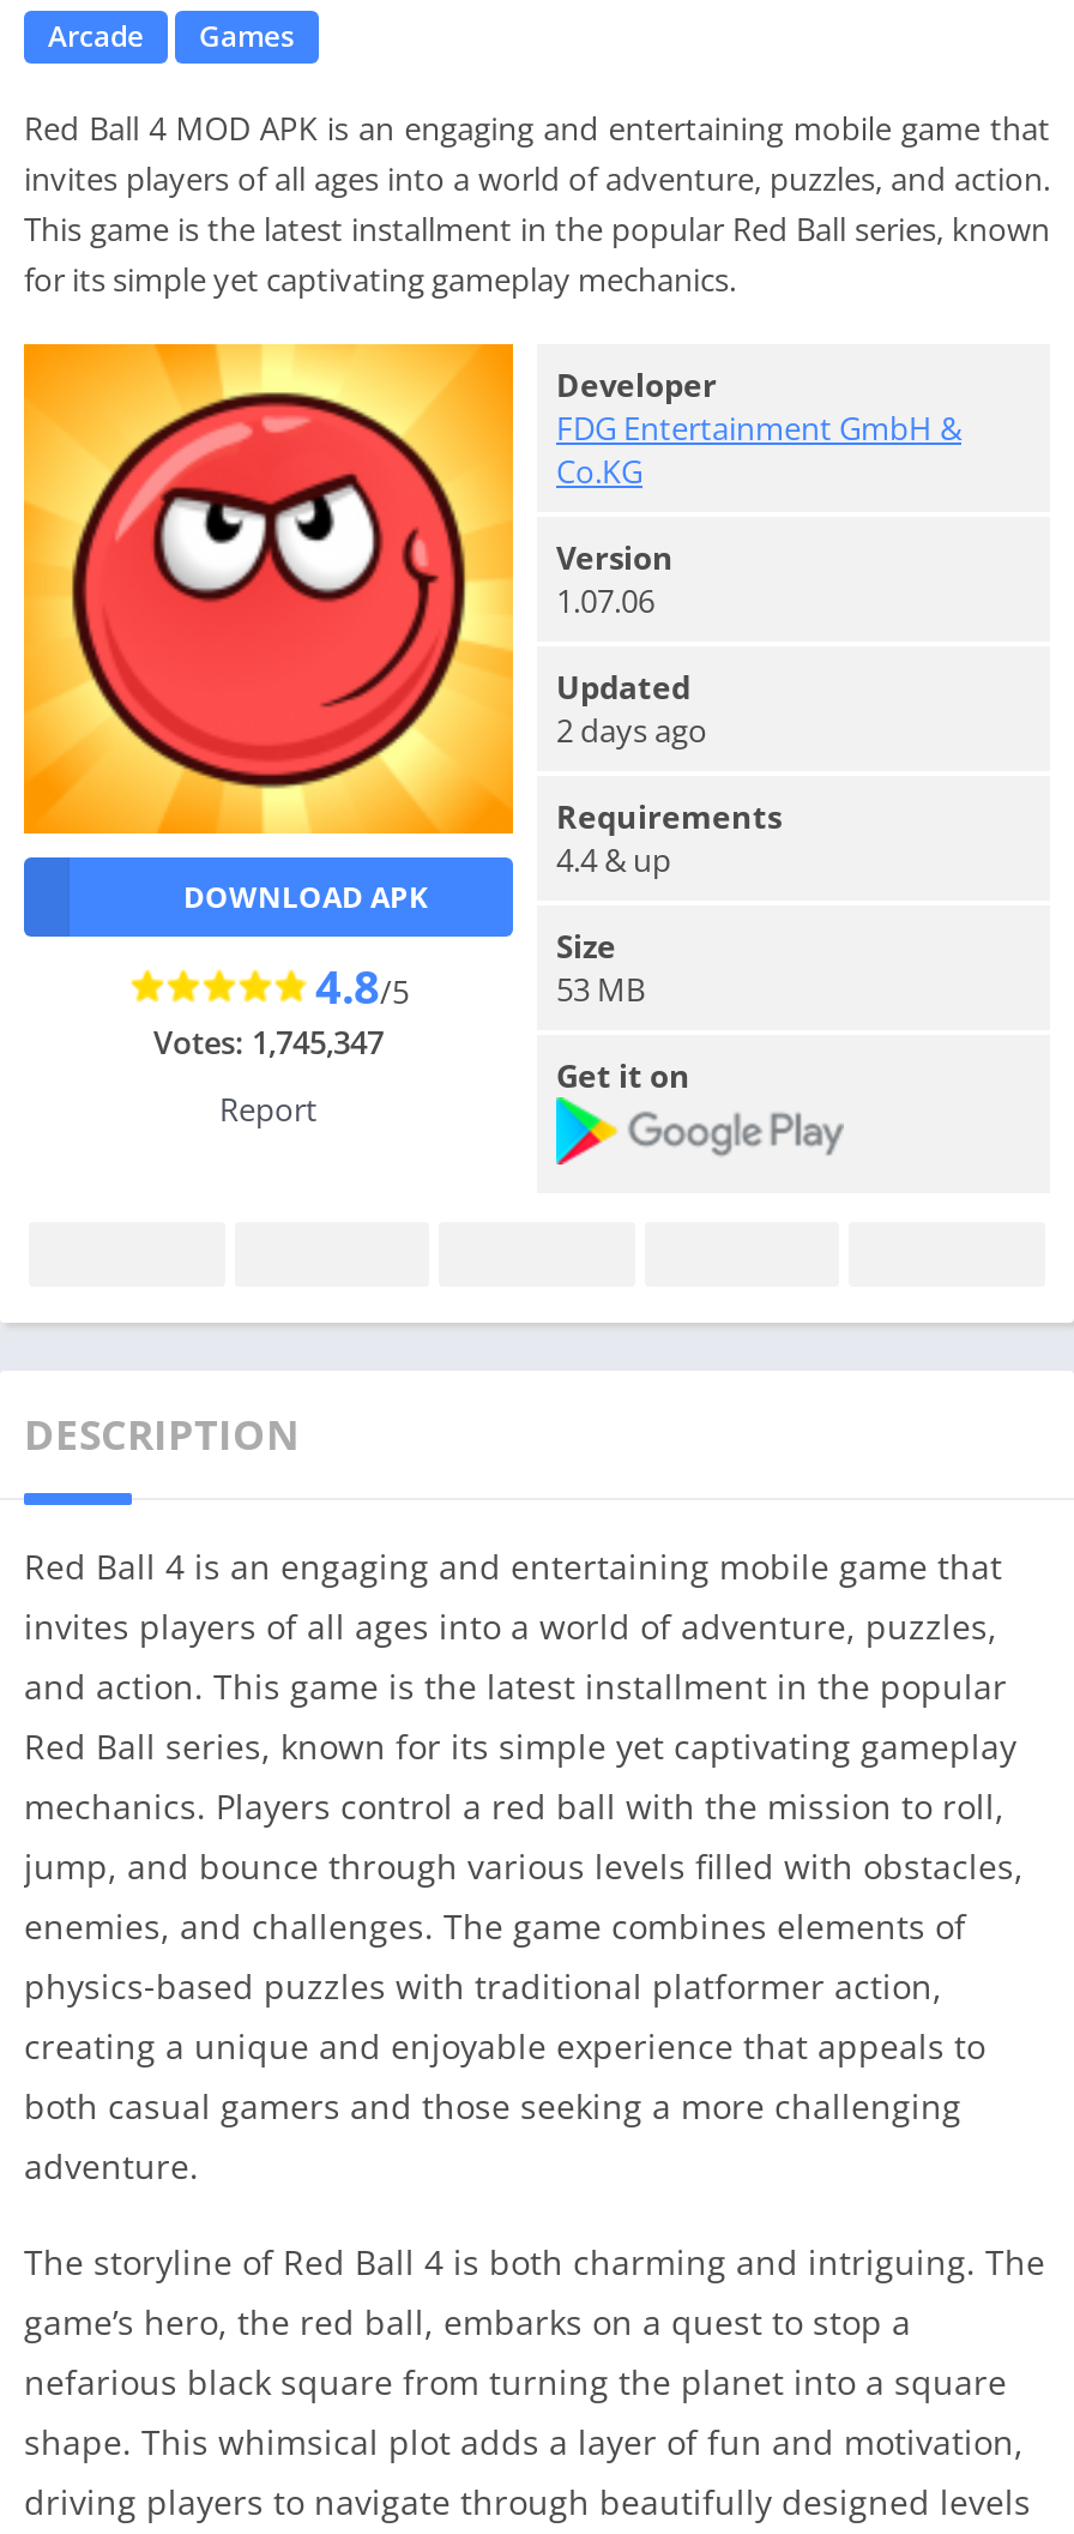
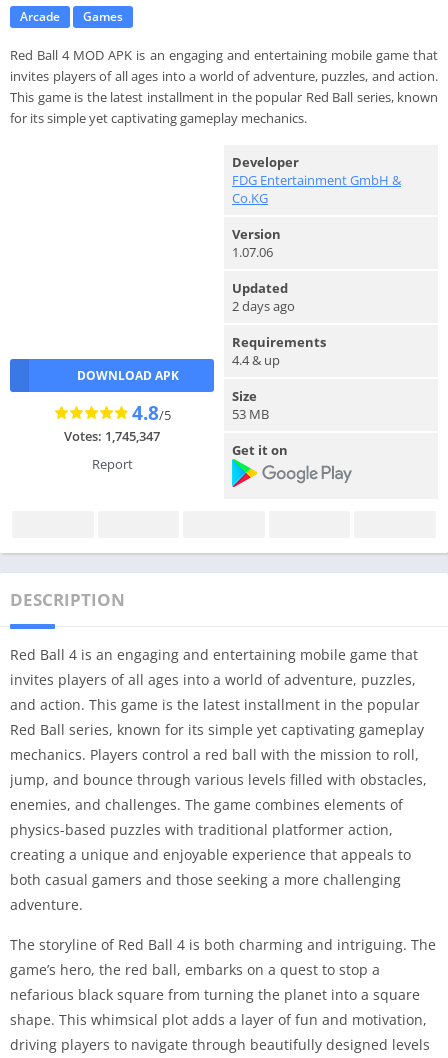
- [image]
